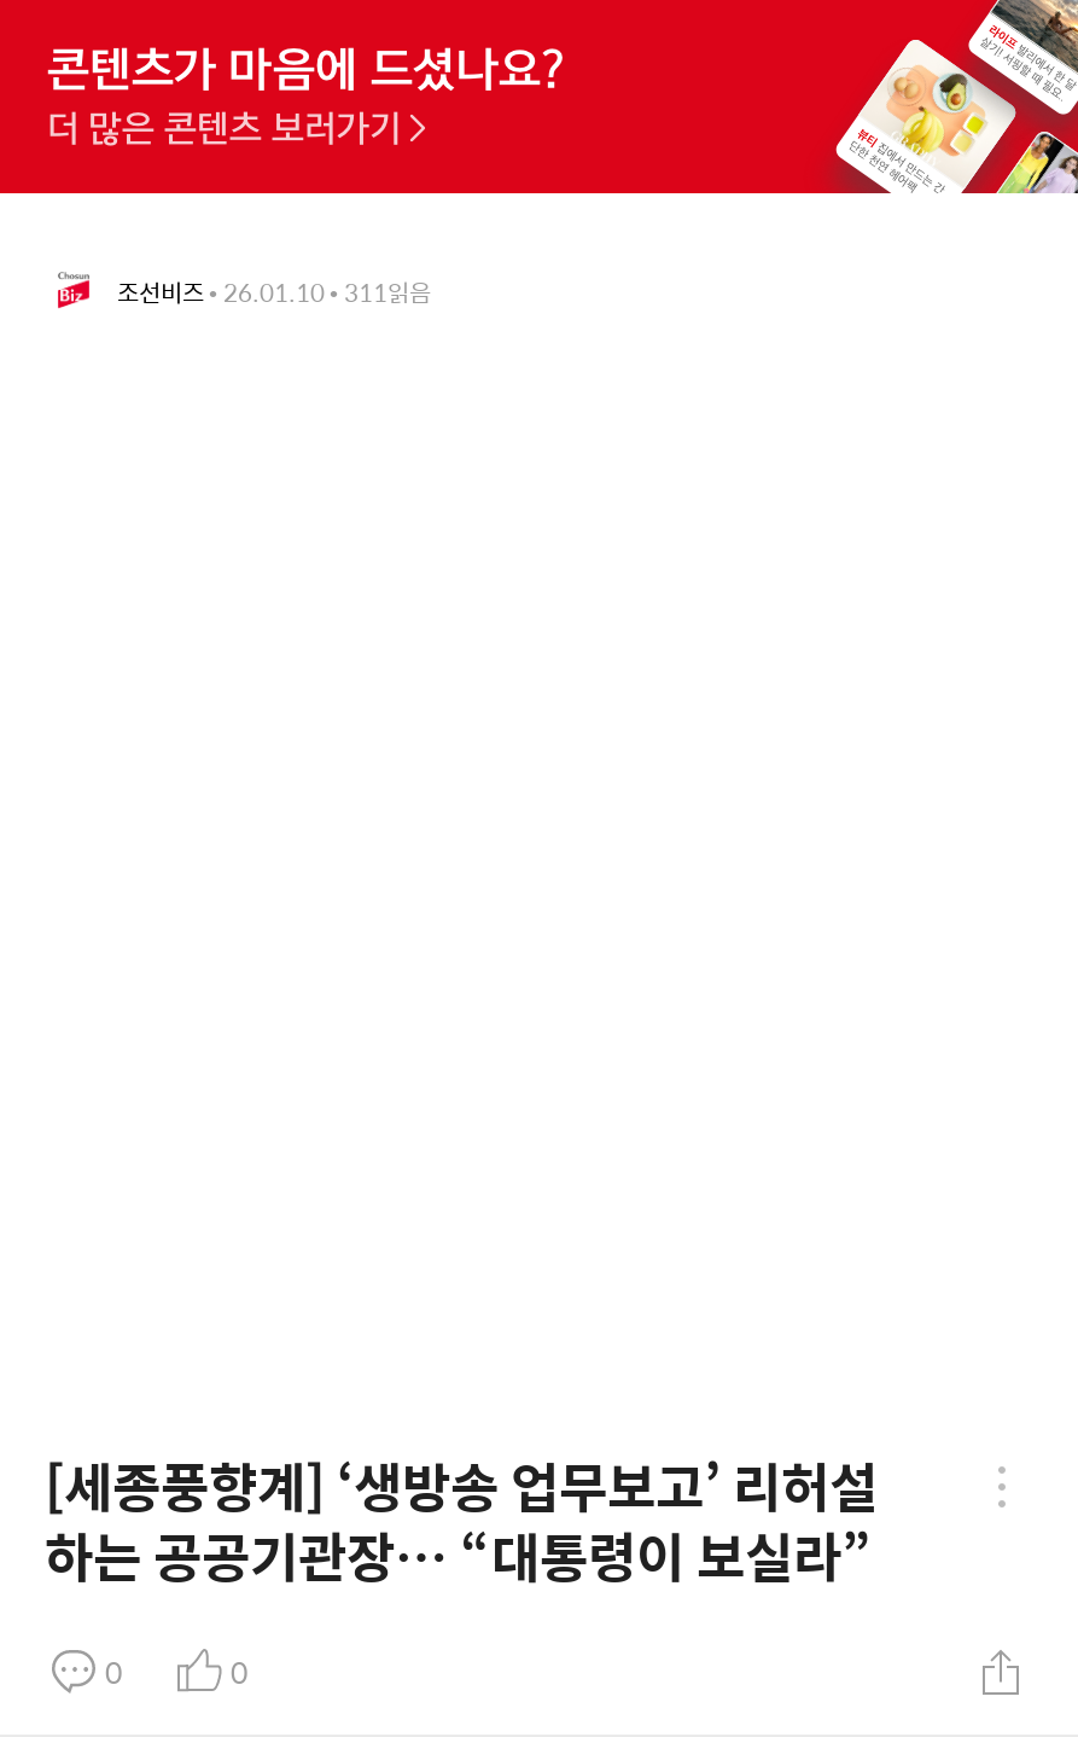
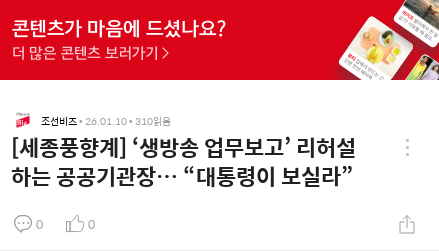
- 조선비즈 • 26.01.10 • 311 읽음
+ 조선비즈 • 26.01.10 • 310 읽음
